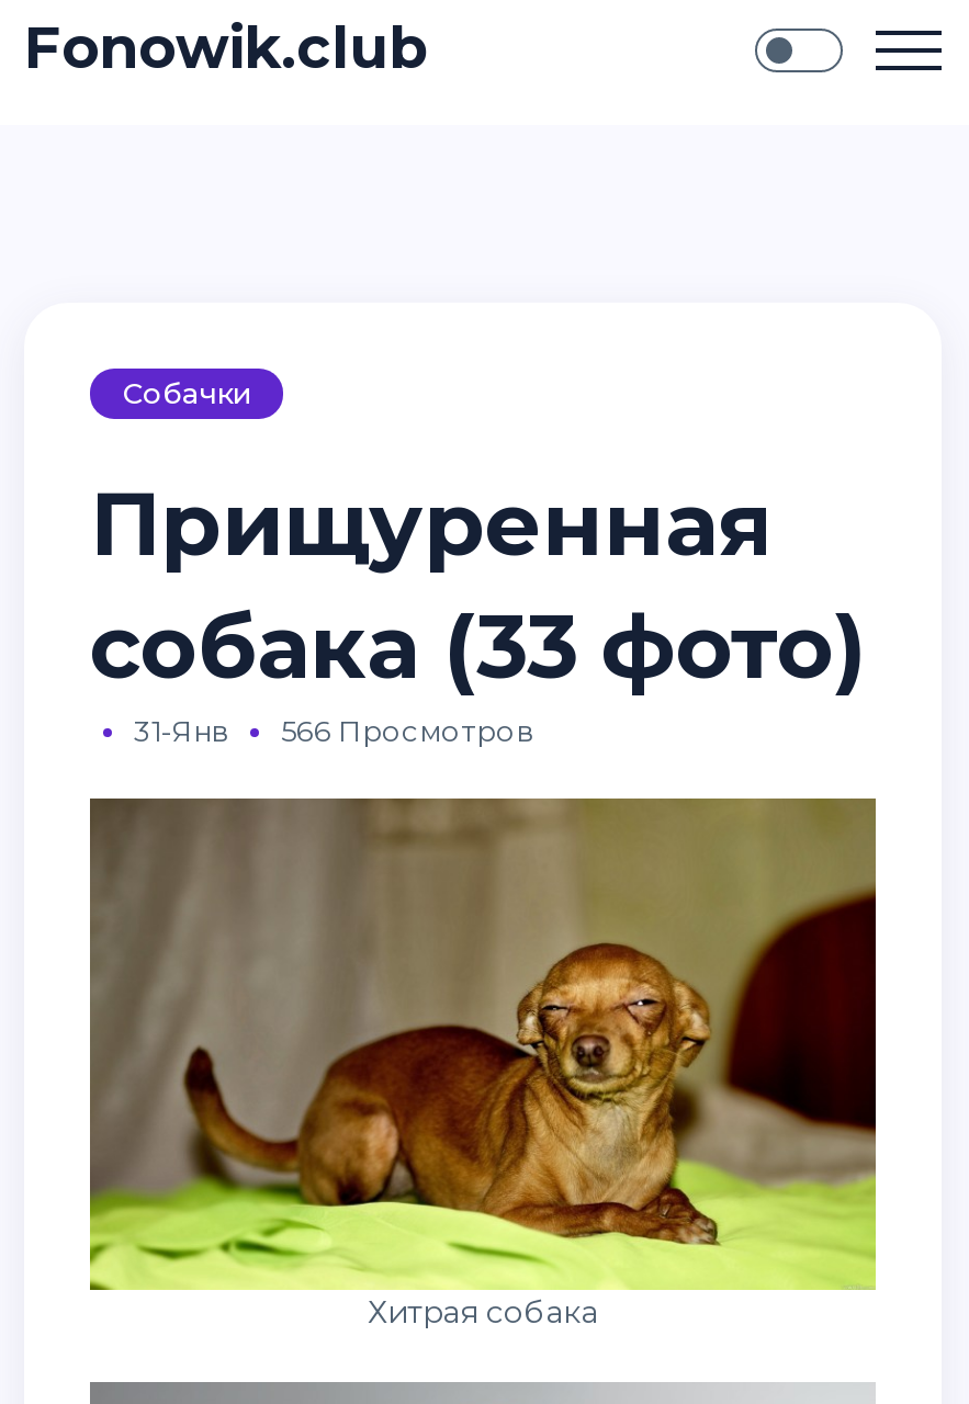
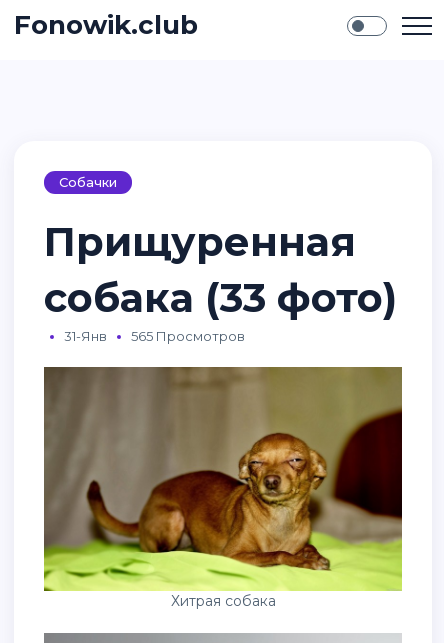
- 31-Янв 566 Просмотров
+ 31-Янв 565 Просмотров
